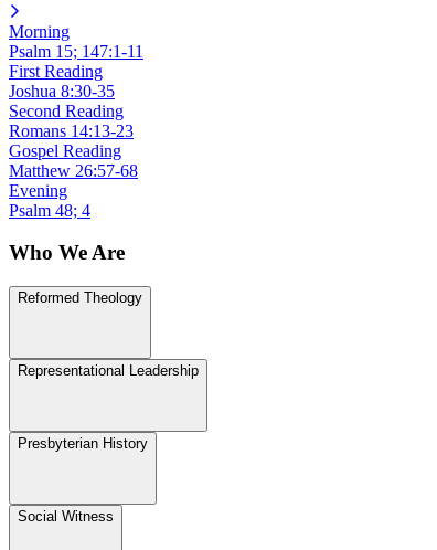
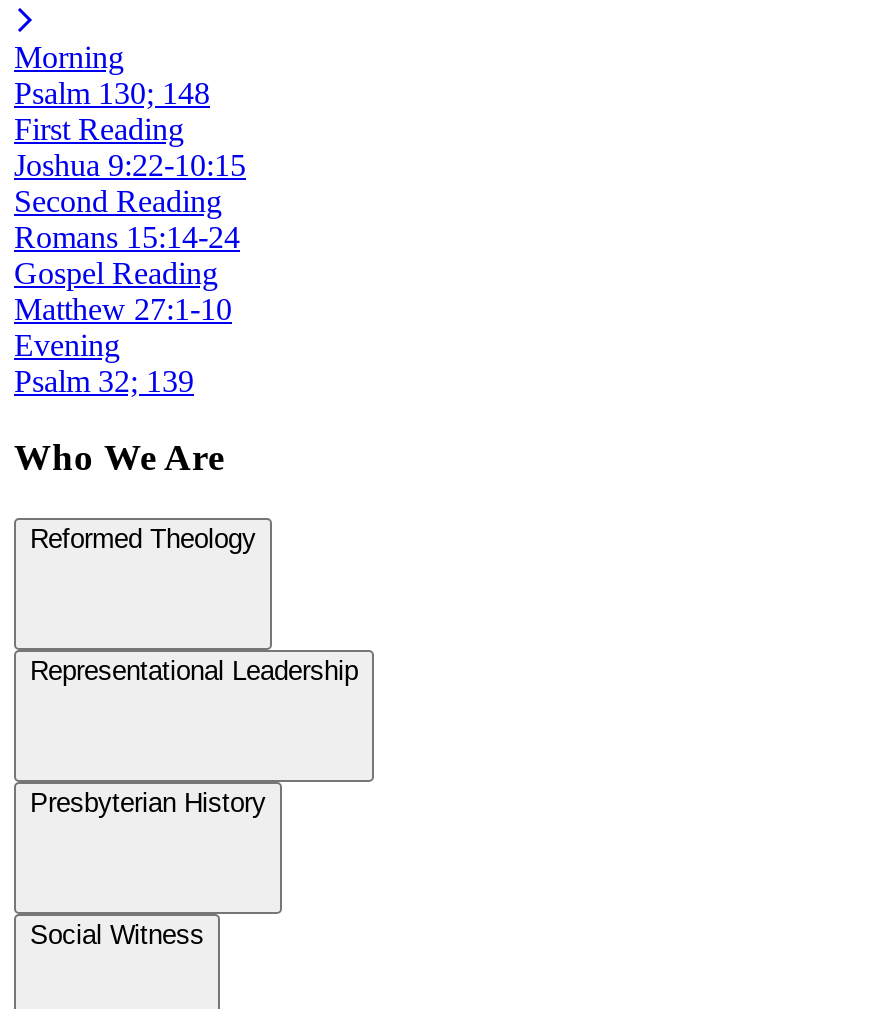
- Psalm 15; 147:1-11
+ Psalm 130; 148

- Joshua 8:30-35
+ Joshua 9:22-10:15

- Romans 14:13-23
+ Romans 15:14-24

- Matthew 26:57-68
+ Matthew 27:1-10

- Psalm 48; 4
+ Psalm 32; 139
